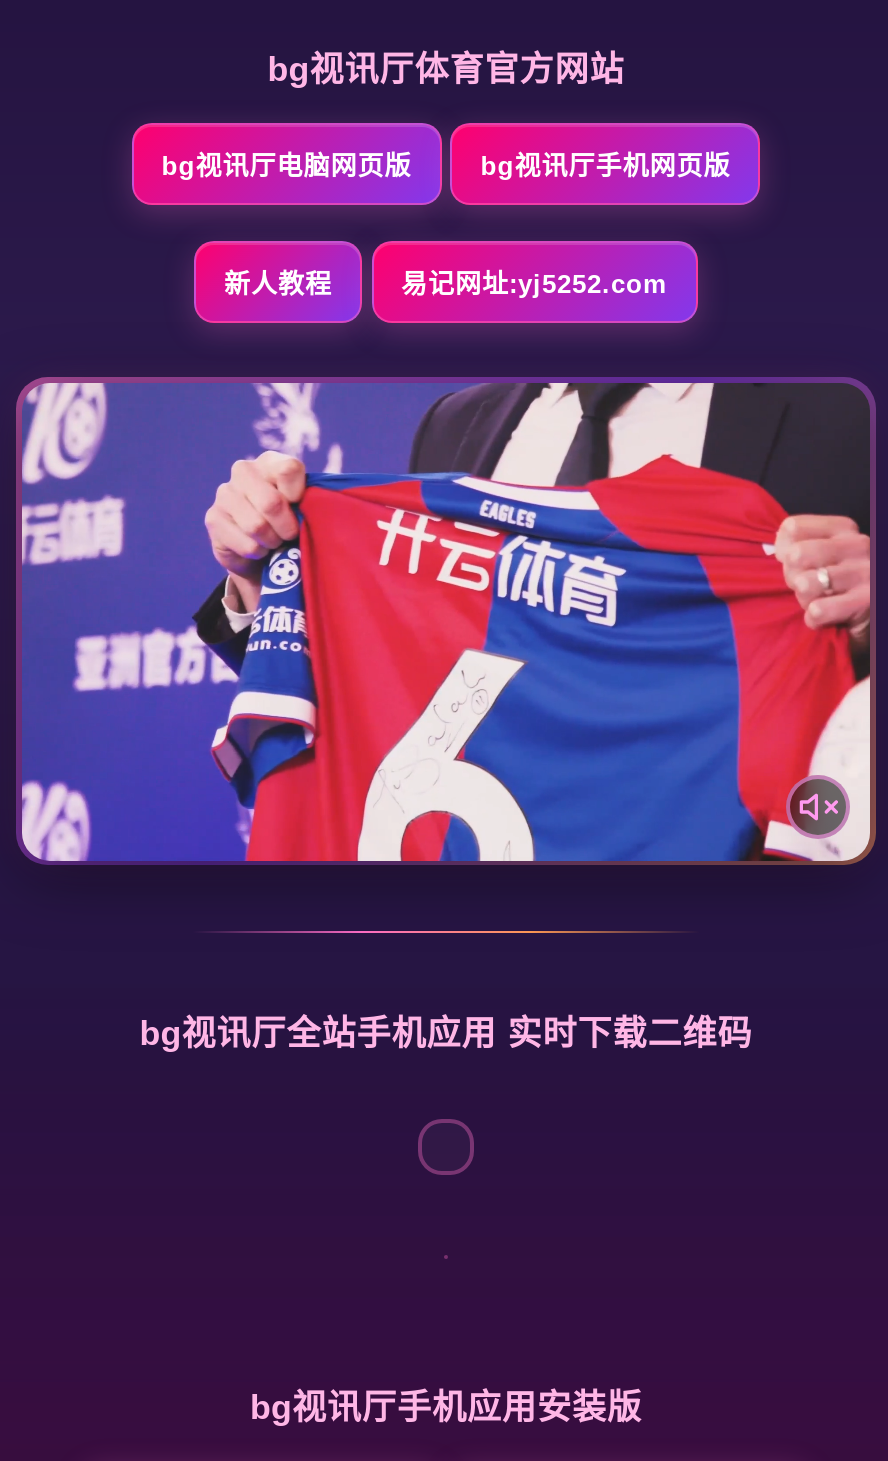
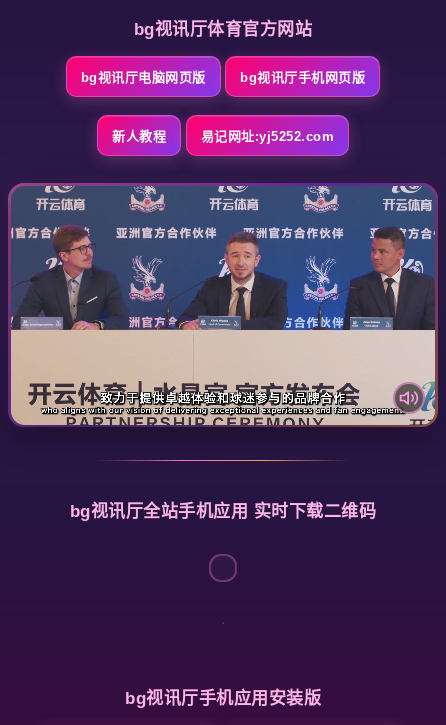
- [image]
+ [image]
